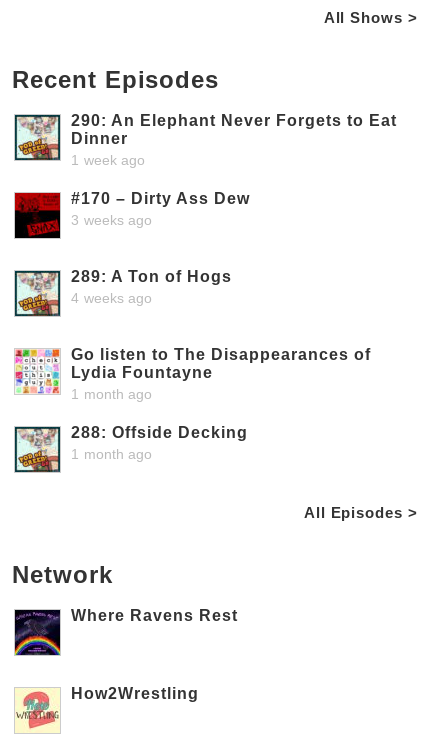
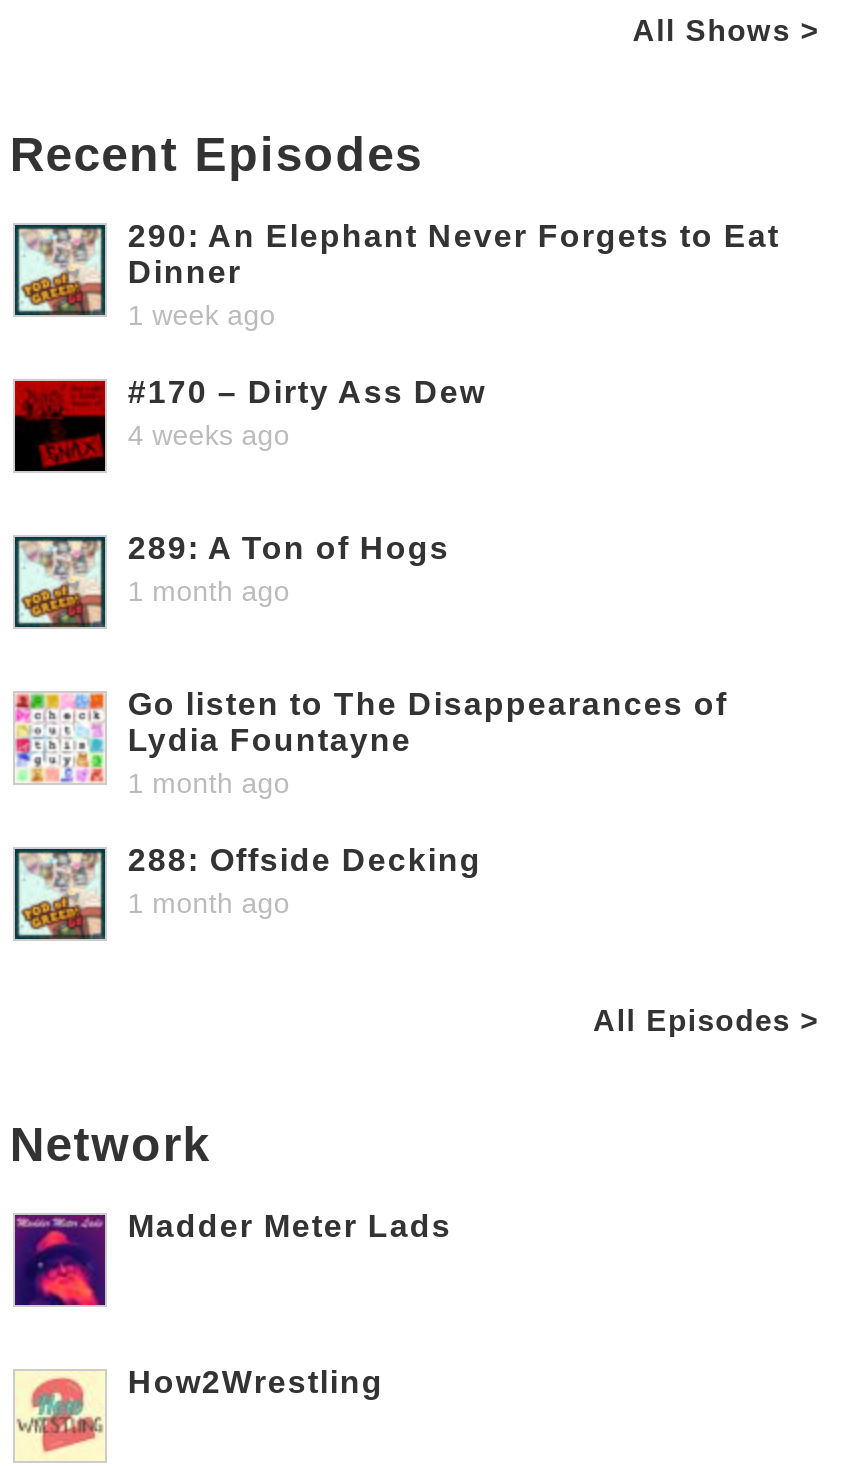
- 3 weeks ago
+ 4 weeks ago

- 4 weeks ago
+ 1 month ago

- [image]
- Where Ravens Rest
+ [image]
+ Madder Meter Lads
